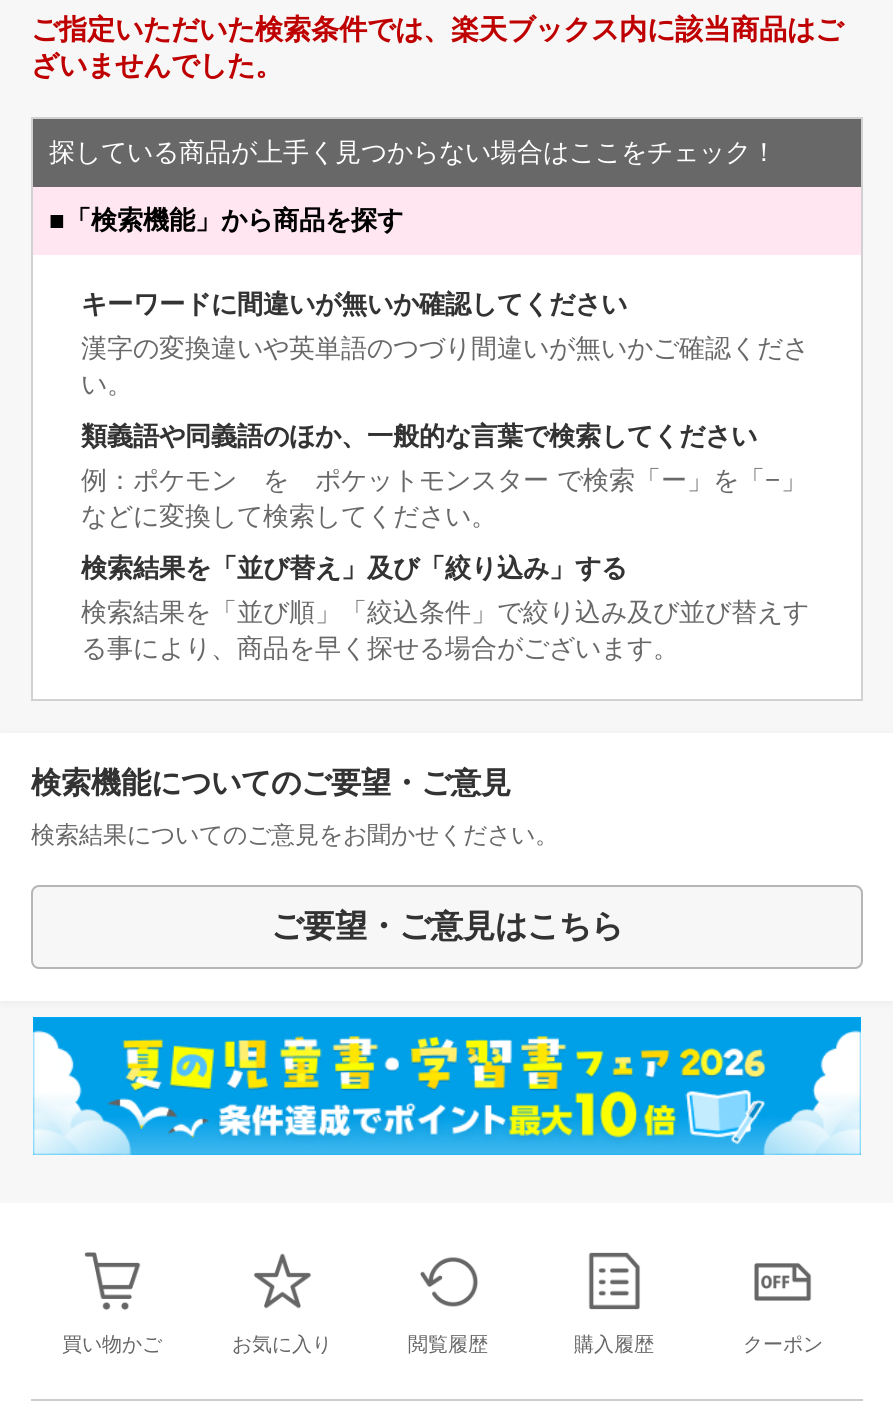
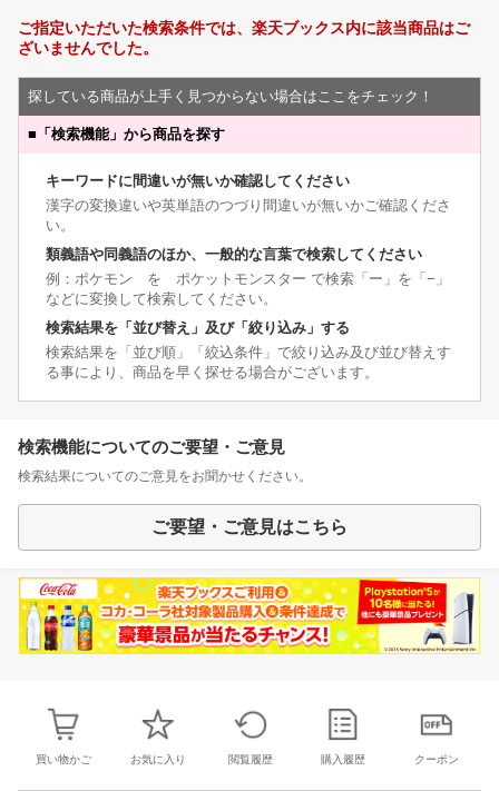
- [image]
+ [image]
